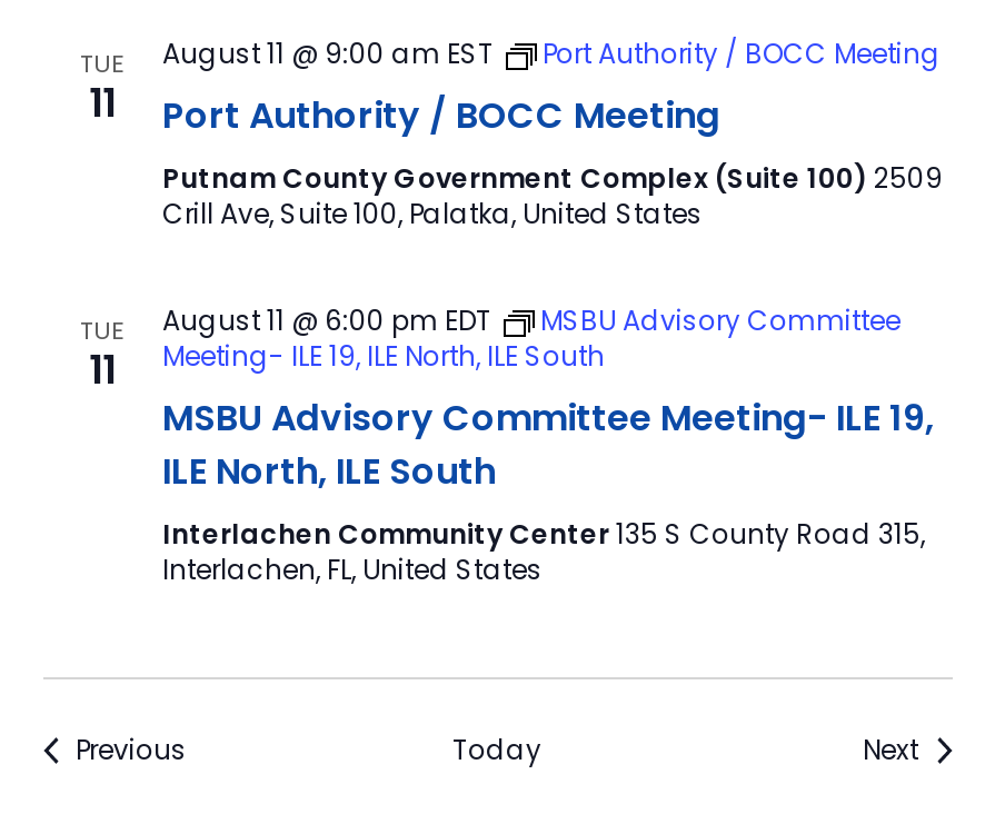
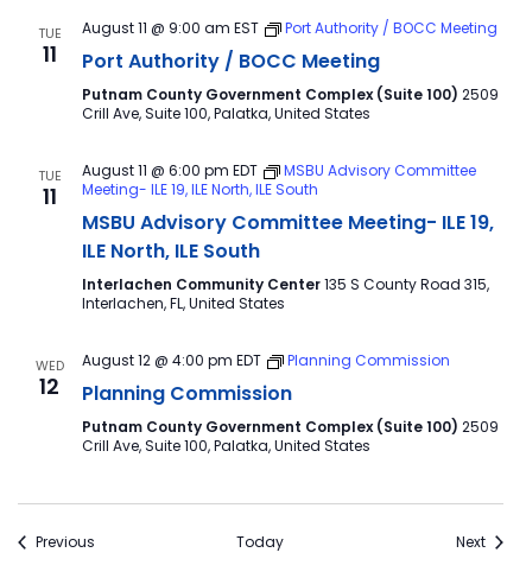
+ WED
+ 12

+ August 12 @ 4:00 pm EDT
+ Planning Commission
+ Planning Commission
+ Putnam County Government Complex (Suite 100) 2509
+ Crill Ave, Suite 100, Palatka, United States
